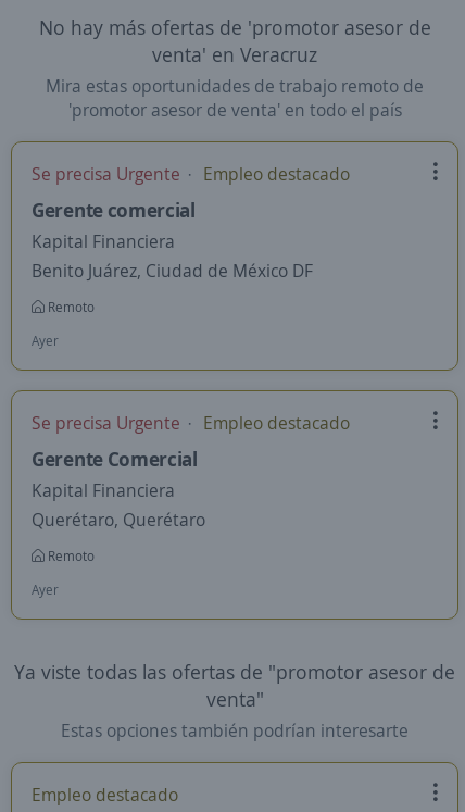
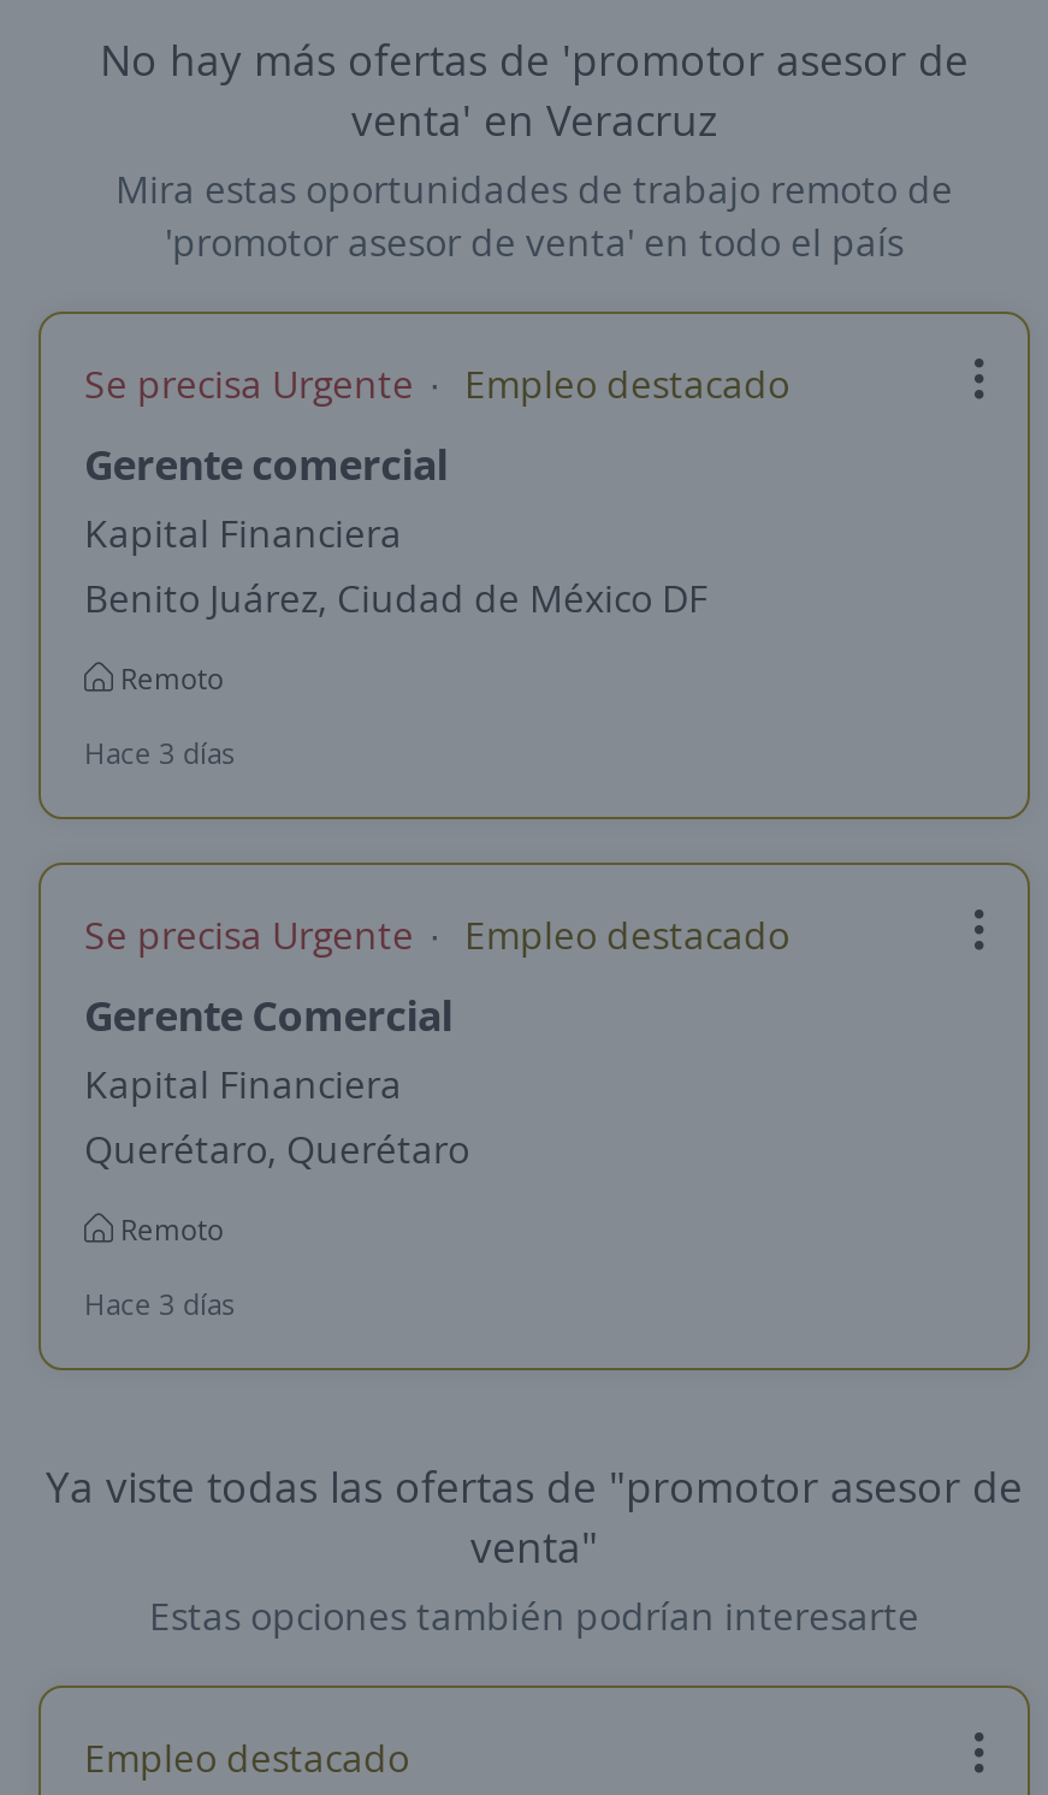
- Ayer
+ Hace 3 días

- Ayer
+ Hace 3 días
